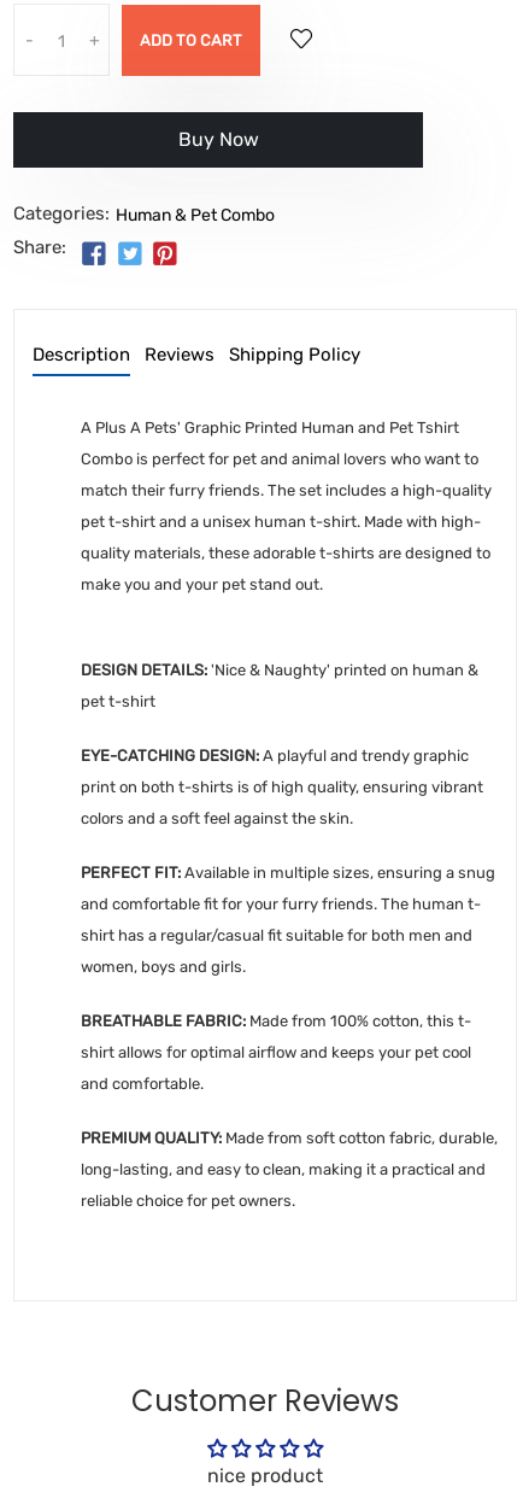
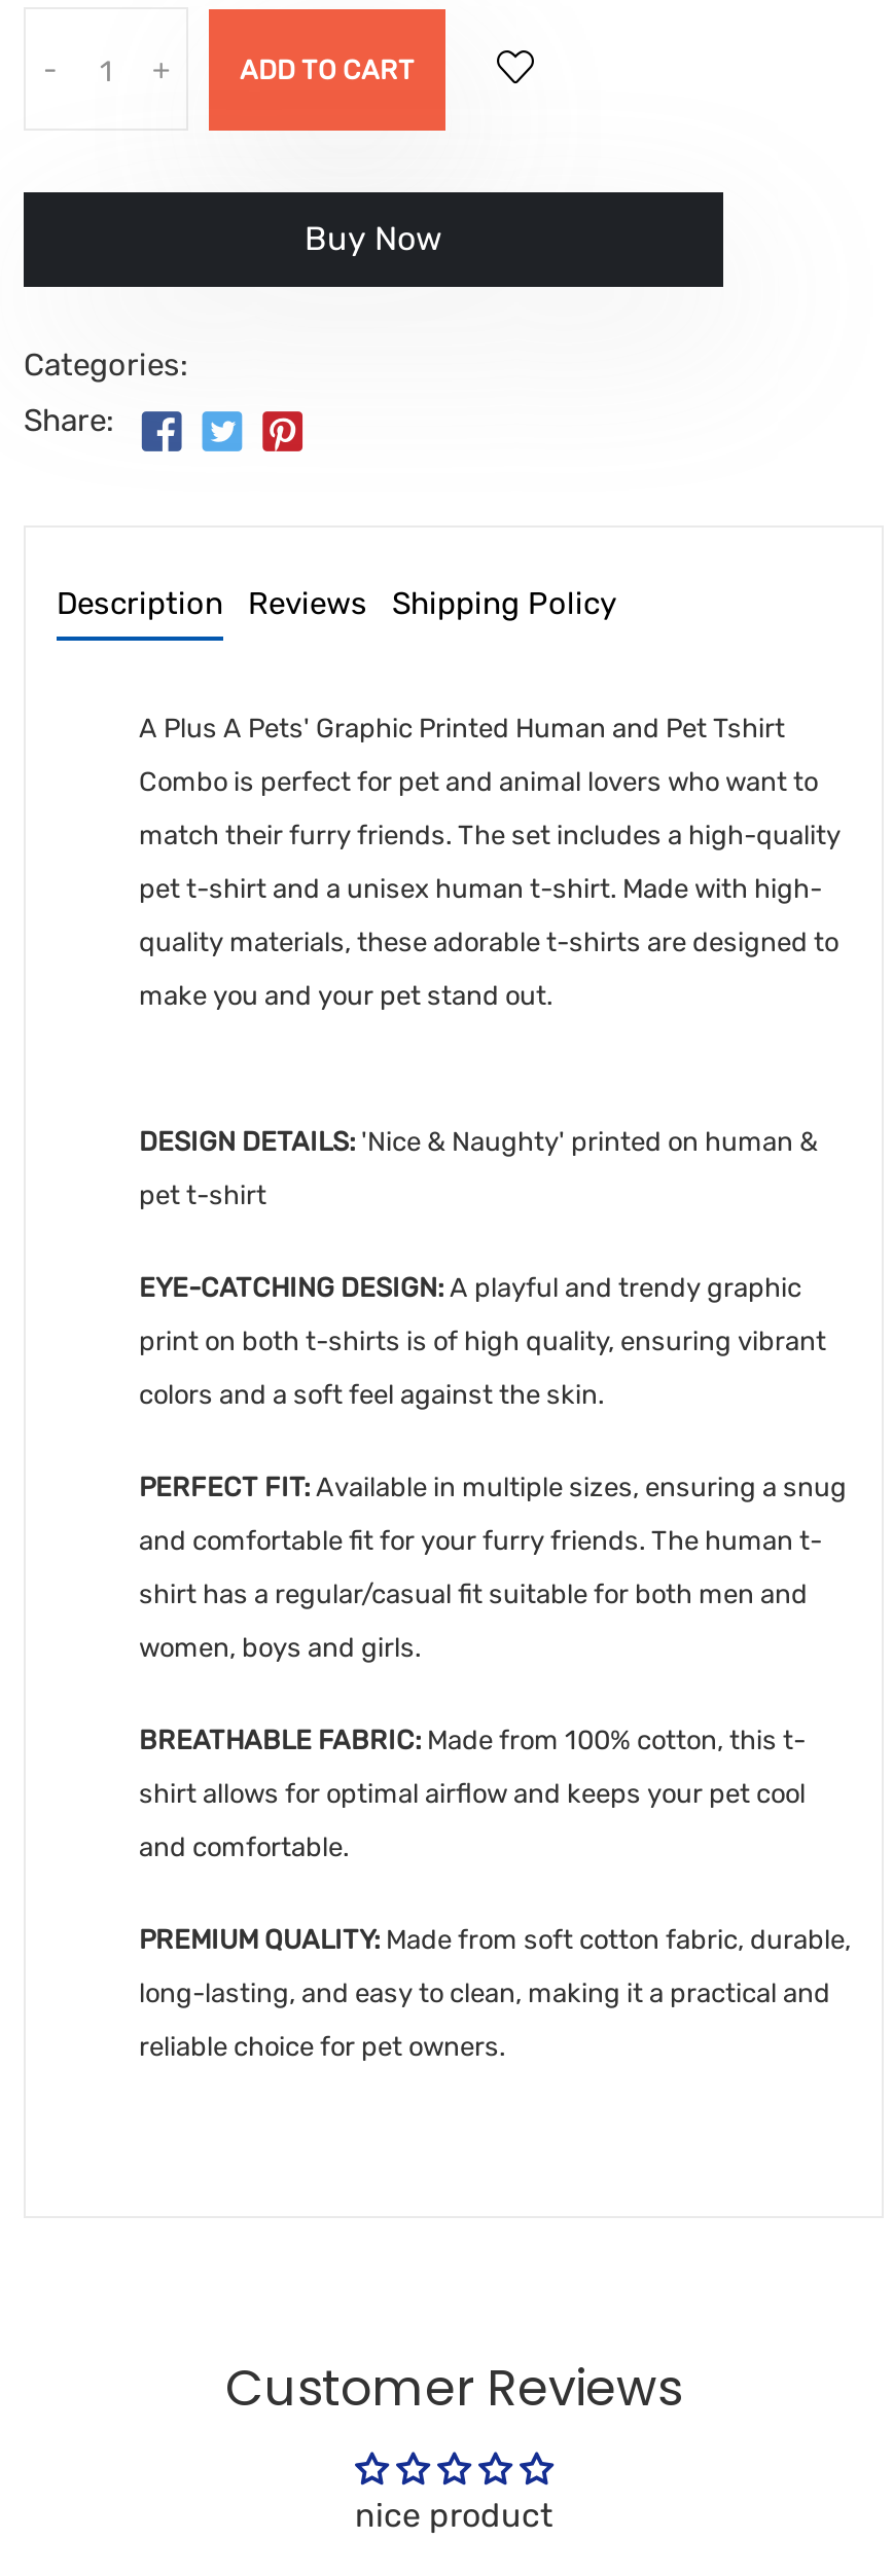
- Categories: Human & Pet Combo
+ Categories:
